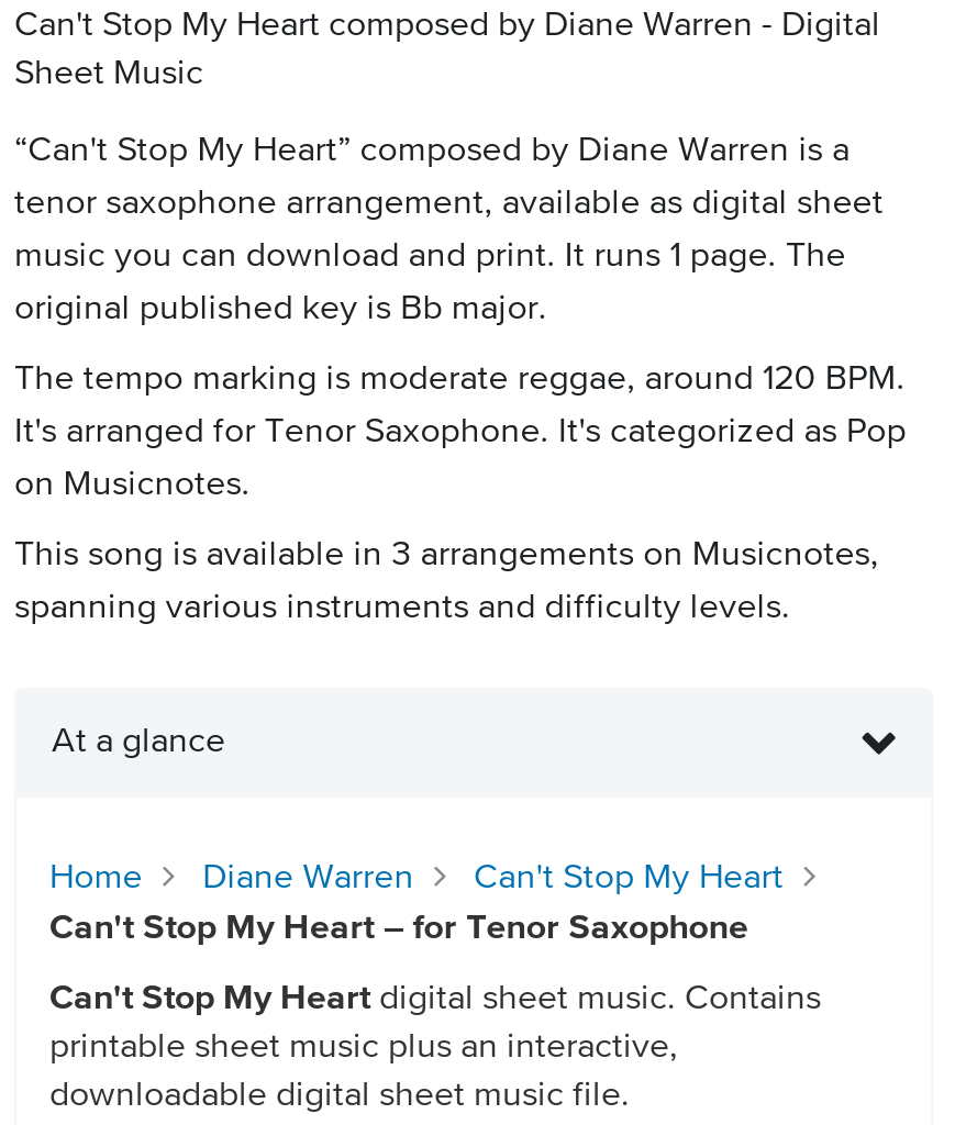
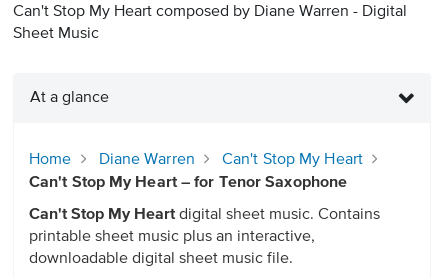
- “Can't Stop My Heart” composed by Diane Warren is a
- tenor saxophone arrangement, available as digital sheet
- music you can download and print. It runs 1 page. The
- original published key is Bb major.
- The tempo marking is moderate reggae, around 120 BPM.
- It's arranged for Tenor Saxophone. It's categorized as Pop
- on Musicnotes.
- This song is available in 3 arrangements on Musicnotes,
- spanning various instruments and difficulty levels.
